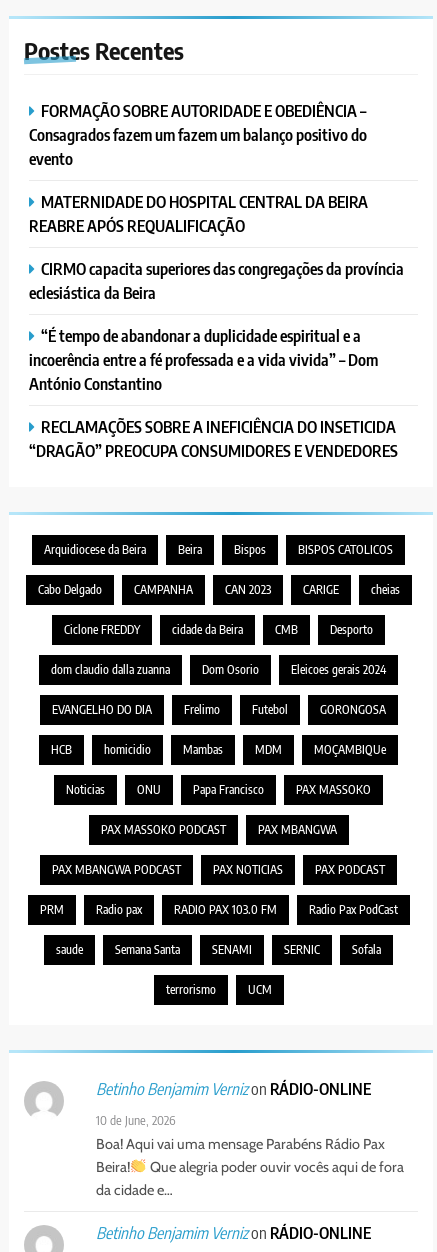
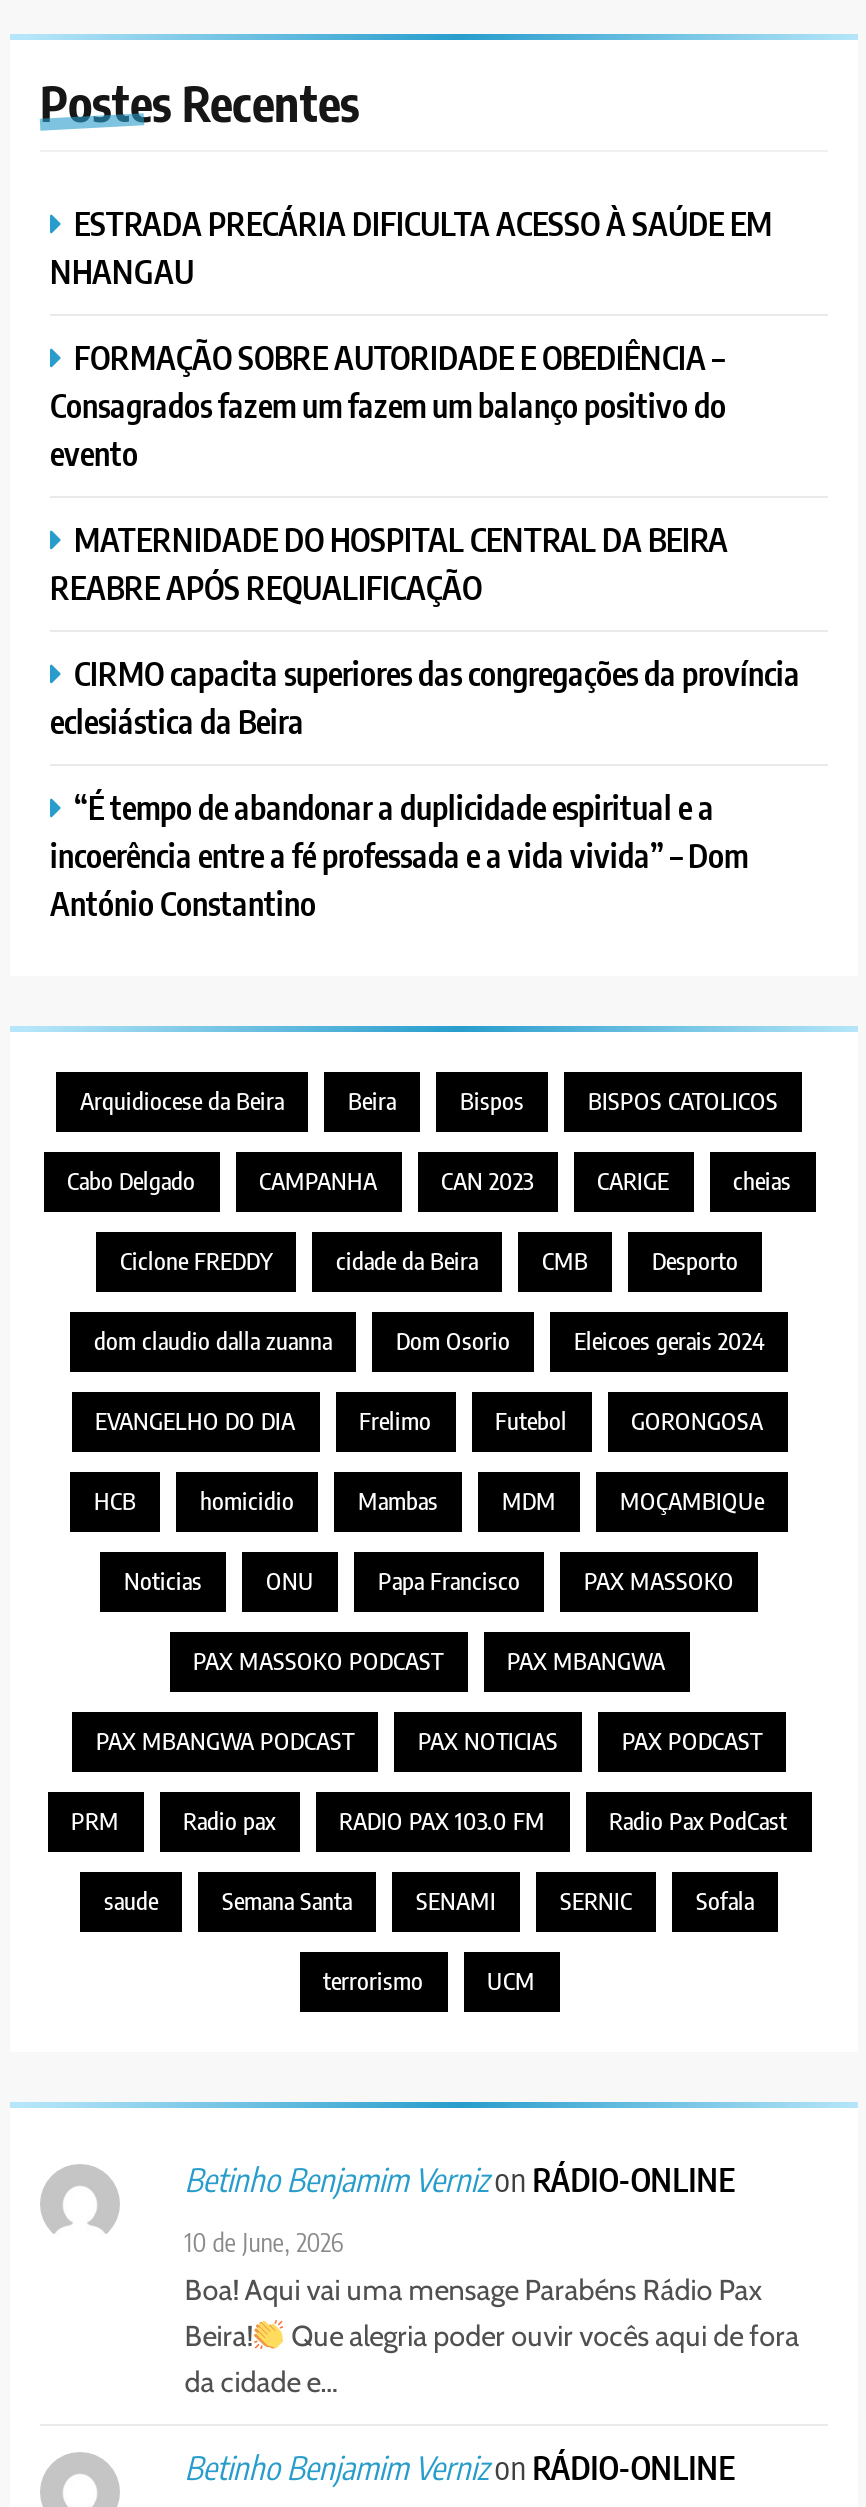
+ ESTRADA PRECÁRIA DIFICULTA ACESSO À SAÚDE EM
+ NHANGAU

moved down: FORMAÇÃO SOBRE AUTORIDADE E OBEDIÊNCIA – | Consagrados fazem um fazem um balanço positivo do | evento | ... | incoerência entre a fé professada e a vida vivida” – Dom | António Constantino

- RECLAMAÇÕES SOBRE A INEFICIÊNCIA DO INSETICIDA
- “DRAGÃO” PREOCUPA CONSUMIDORES E VENDEDORES
